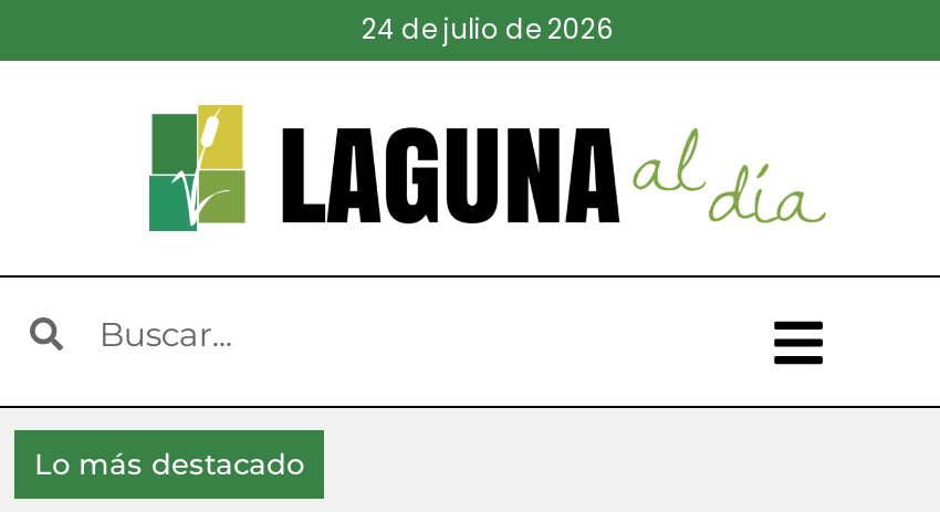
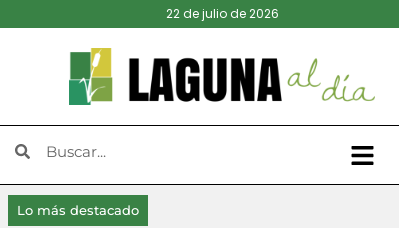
- 24 de julio de 2026
+ 22 de julio de 2026
